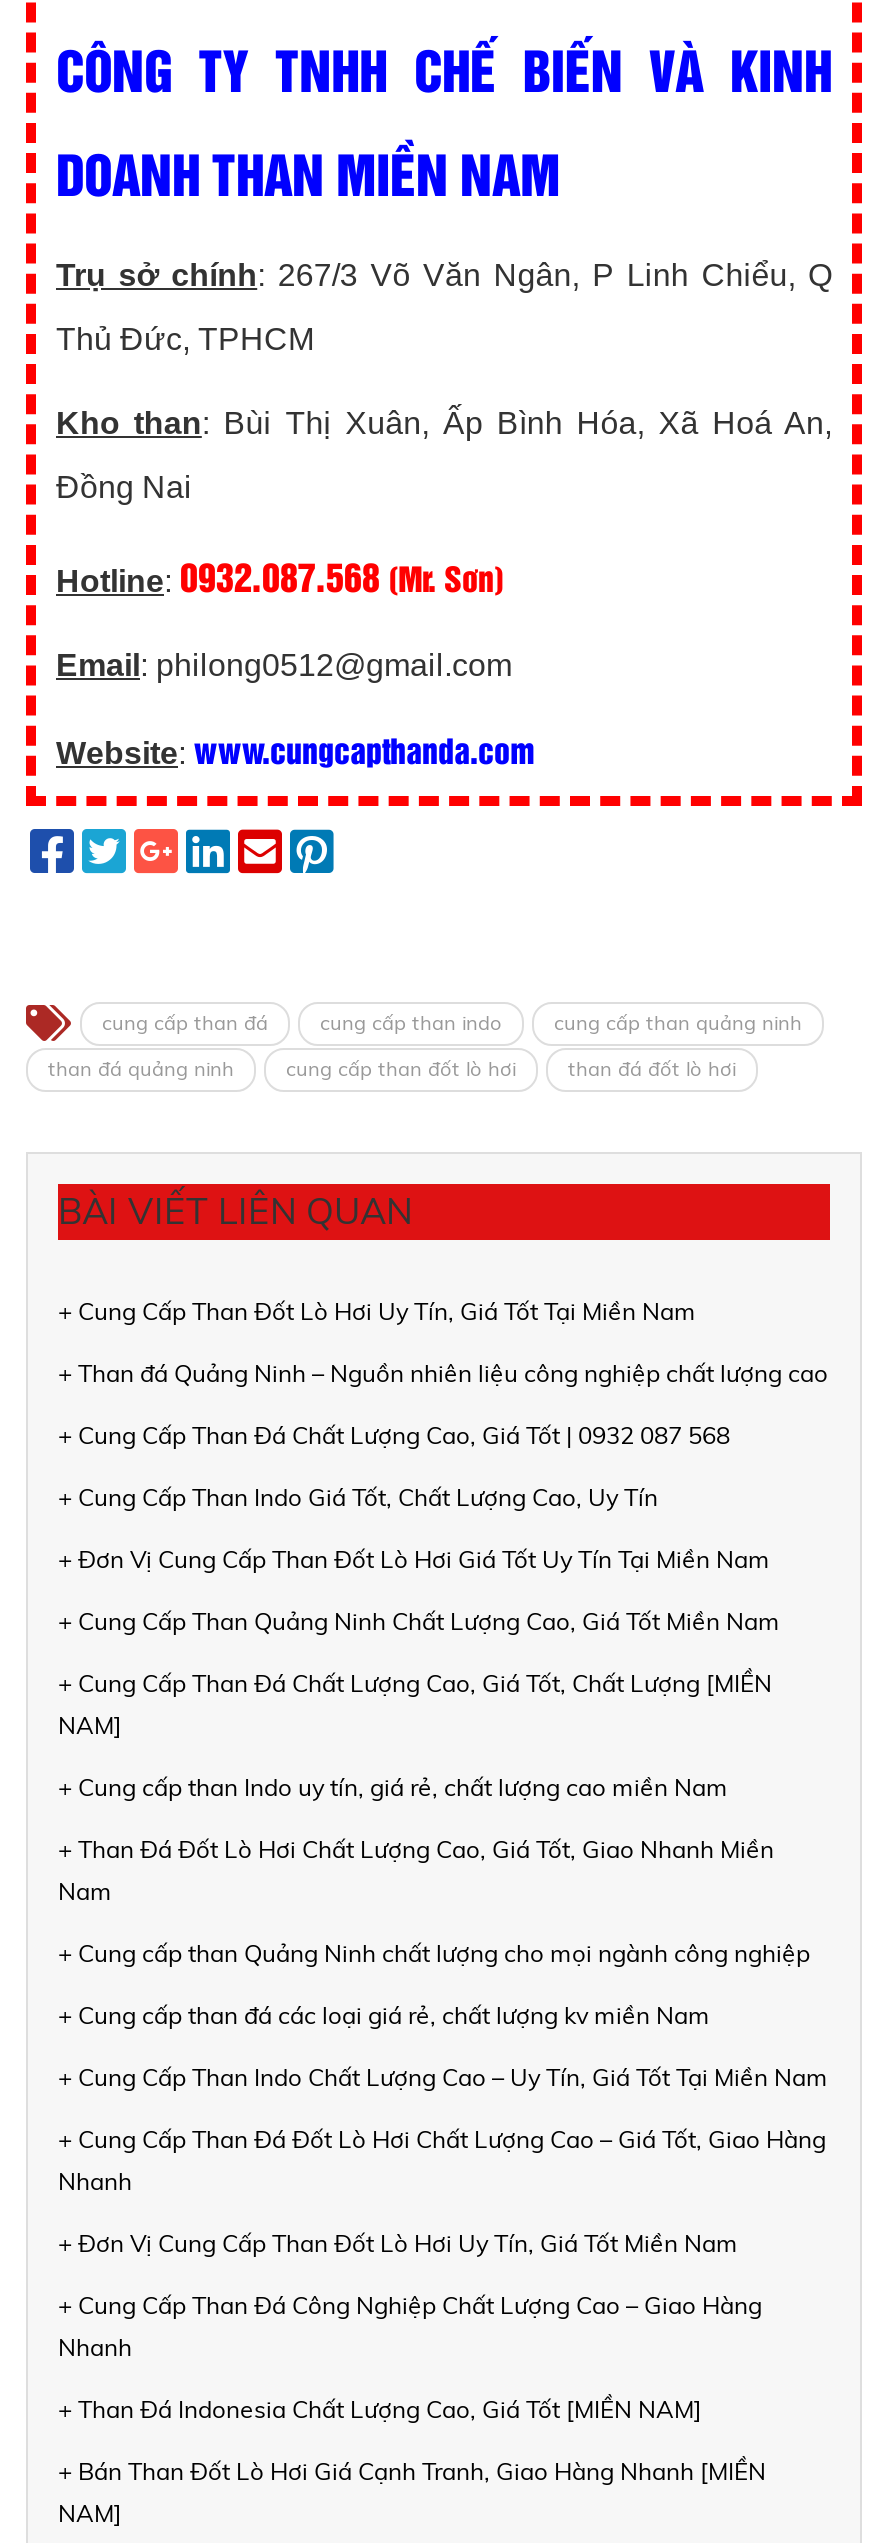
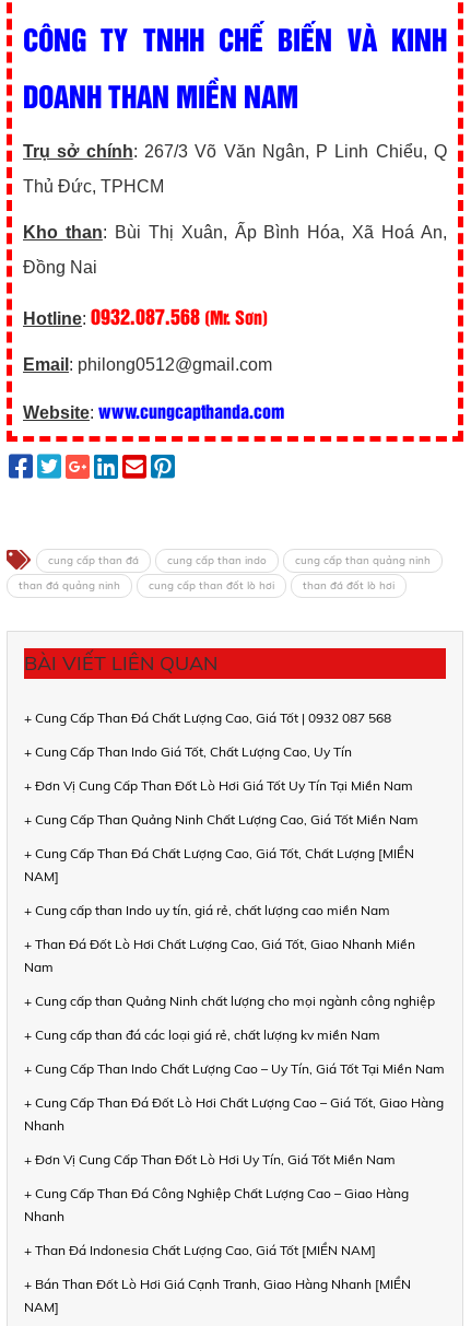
- + Cung Cấp Than Đốt Lò Hơi Uy Tín, Giá Tốt Tại Miền Nam
- + Than đá Quảng Ninh – Nguồn nhiên liệu công nghiệp chất lượng cao
